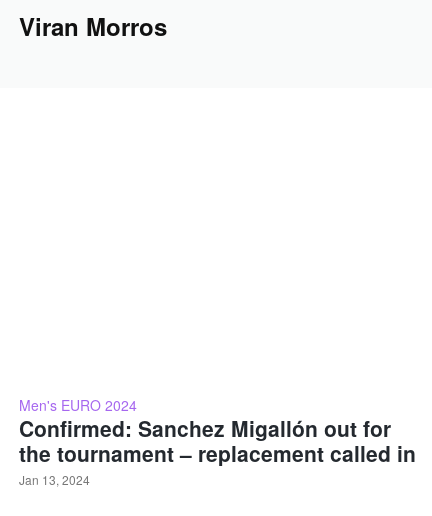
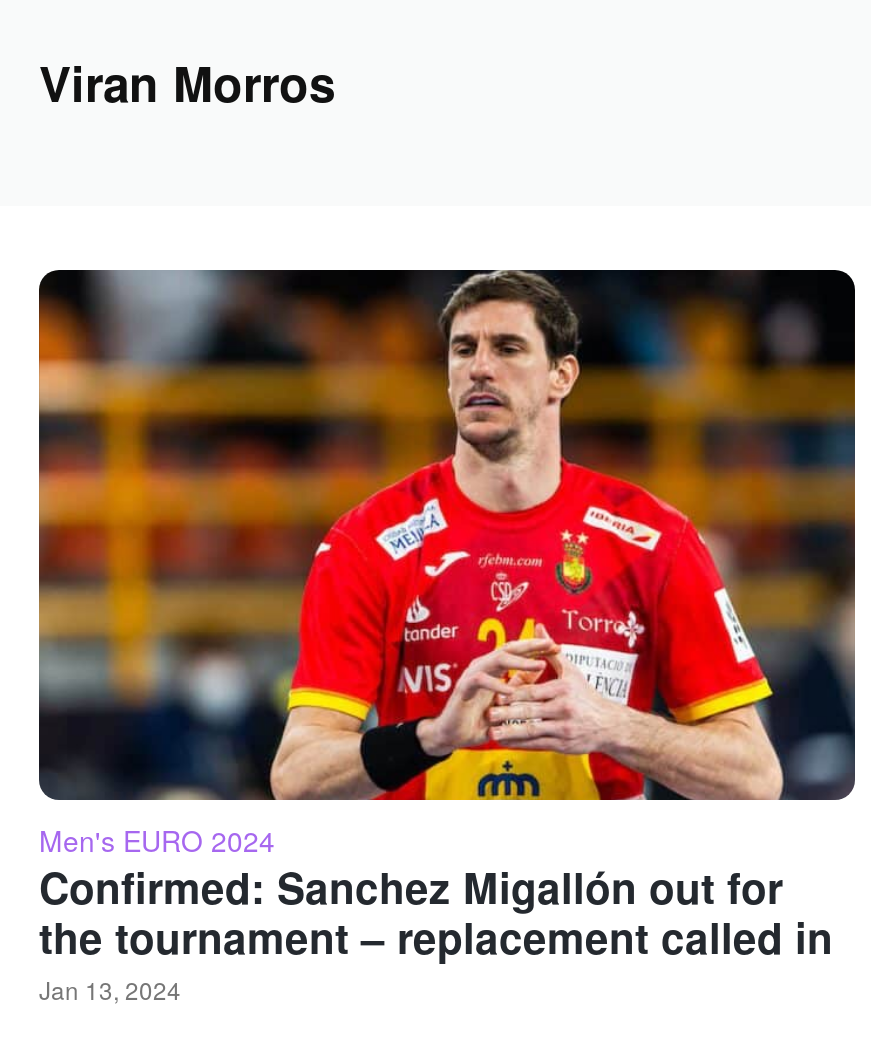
+ [image]
